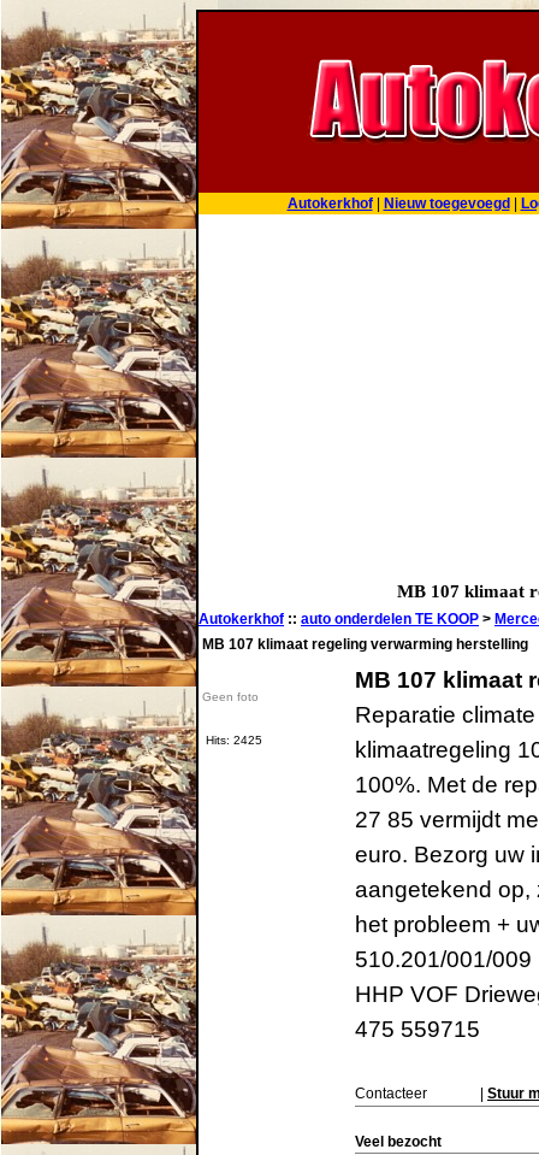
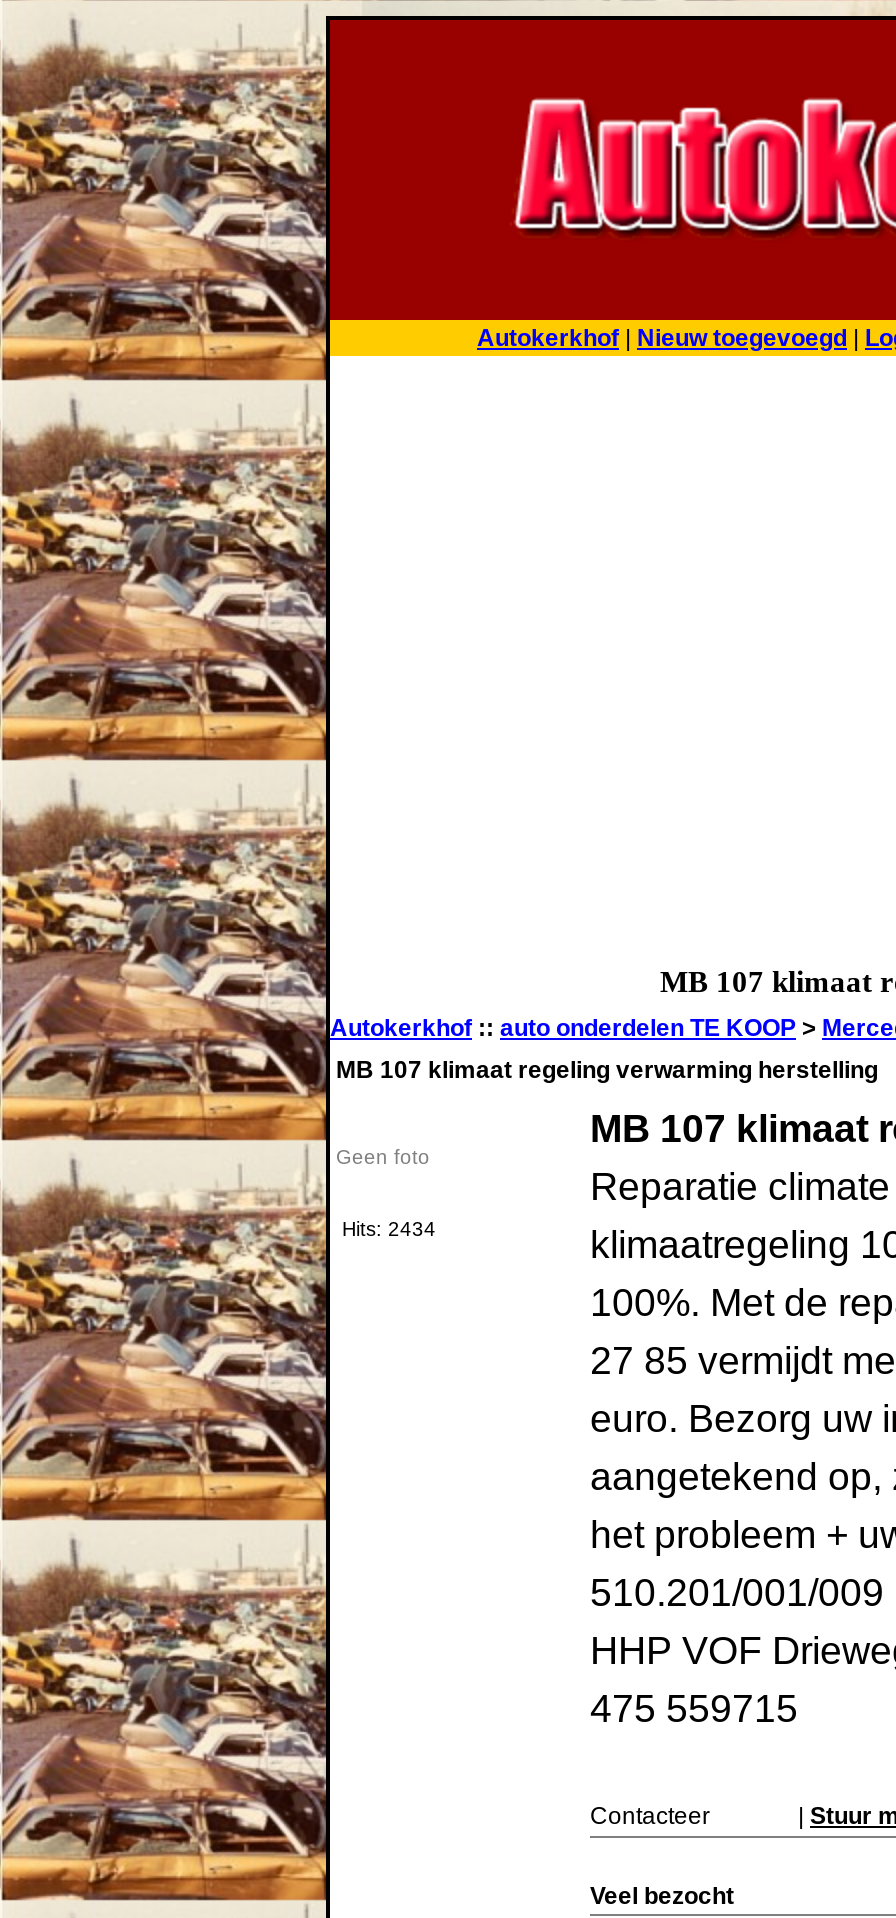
- Hits: 2425
+ Hits: 2434
